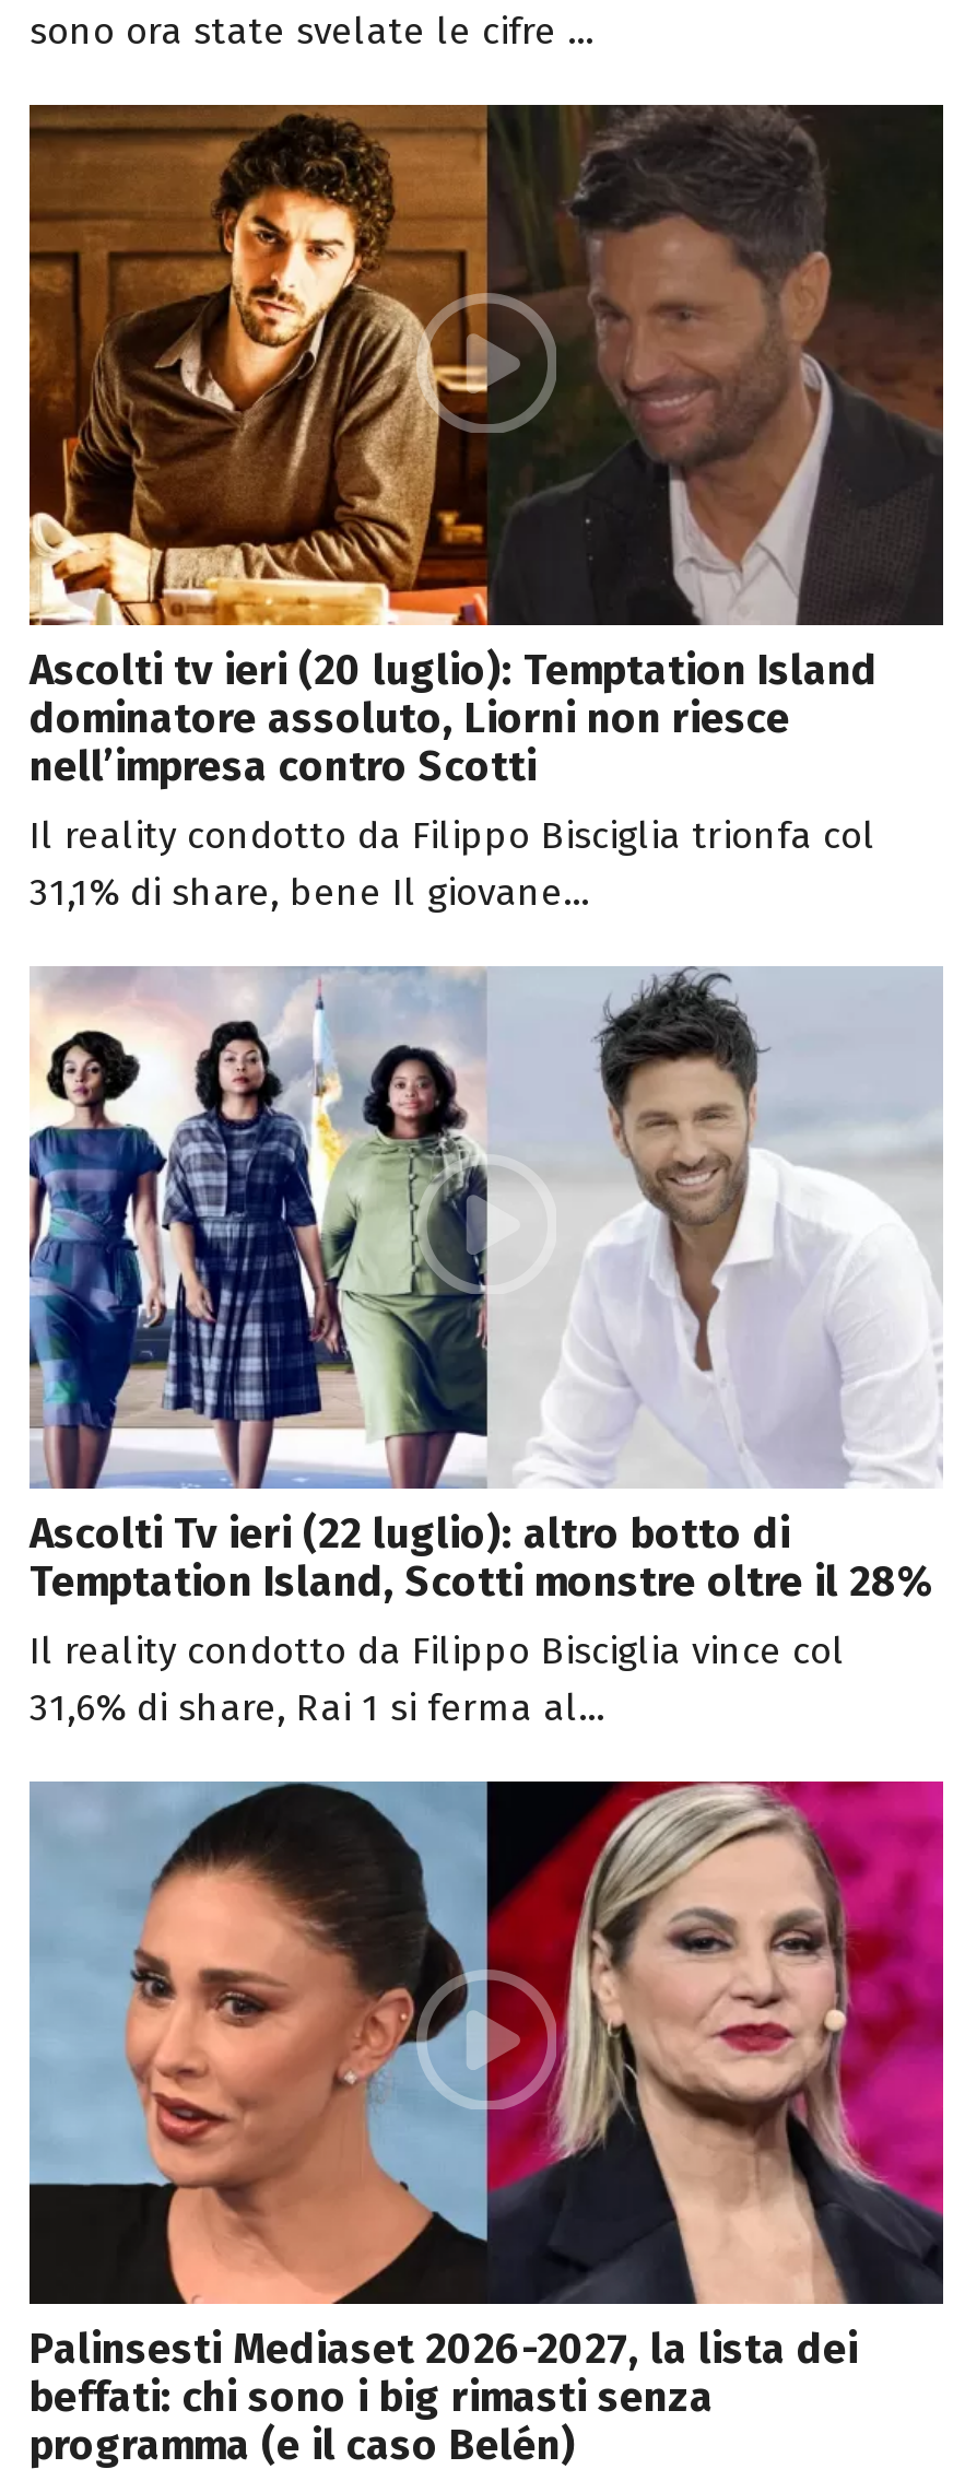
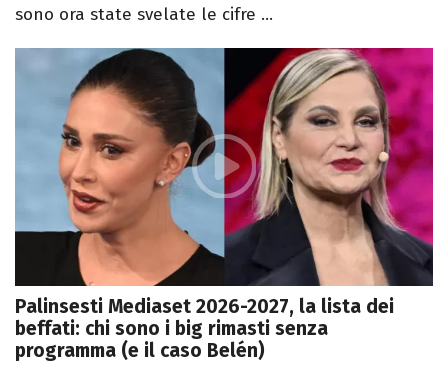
- [image]
- Ascolti tv ieri (20 luglio): Temptation Island
- dominatore assoluto, Liorni non riesce
- nell’impresa contro Scotti
- Il reality condotto da Filippo Bisciglia trionfa col
- 31,1% di share, bene Il giovane...

- [image]
- Ascolti Tv ieri (22 luglio): altro botto di
- Temptation Island, Scotti monstre oltre il 28%
- Il reality condotto da Filippo Bisciglia vince col
- 31,6% di share, Rai 1 si ferma al...
